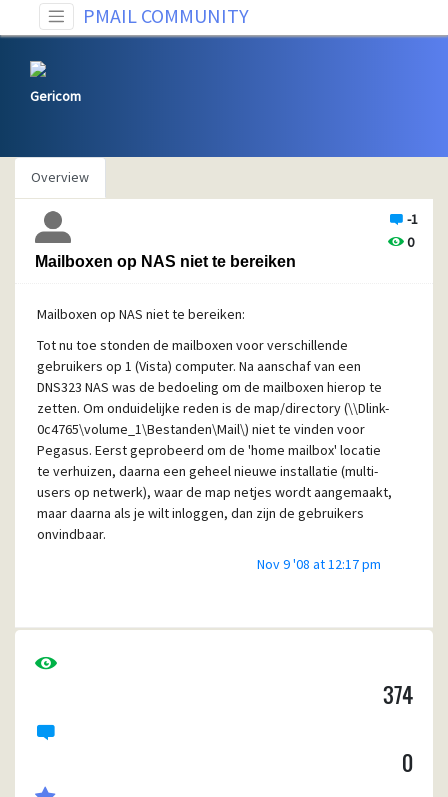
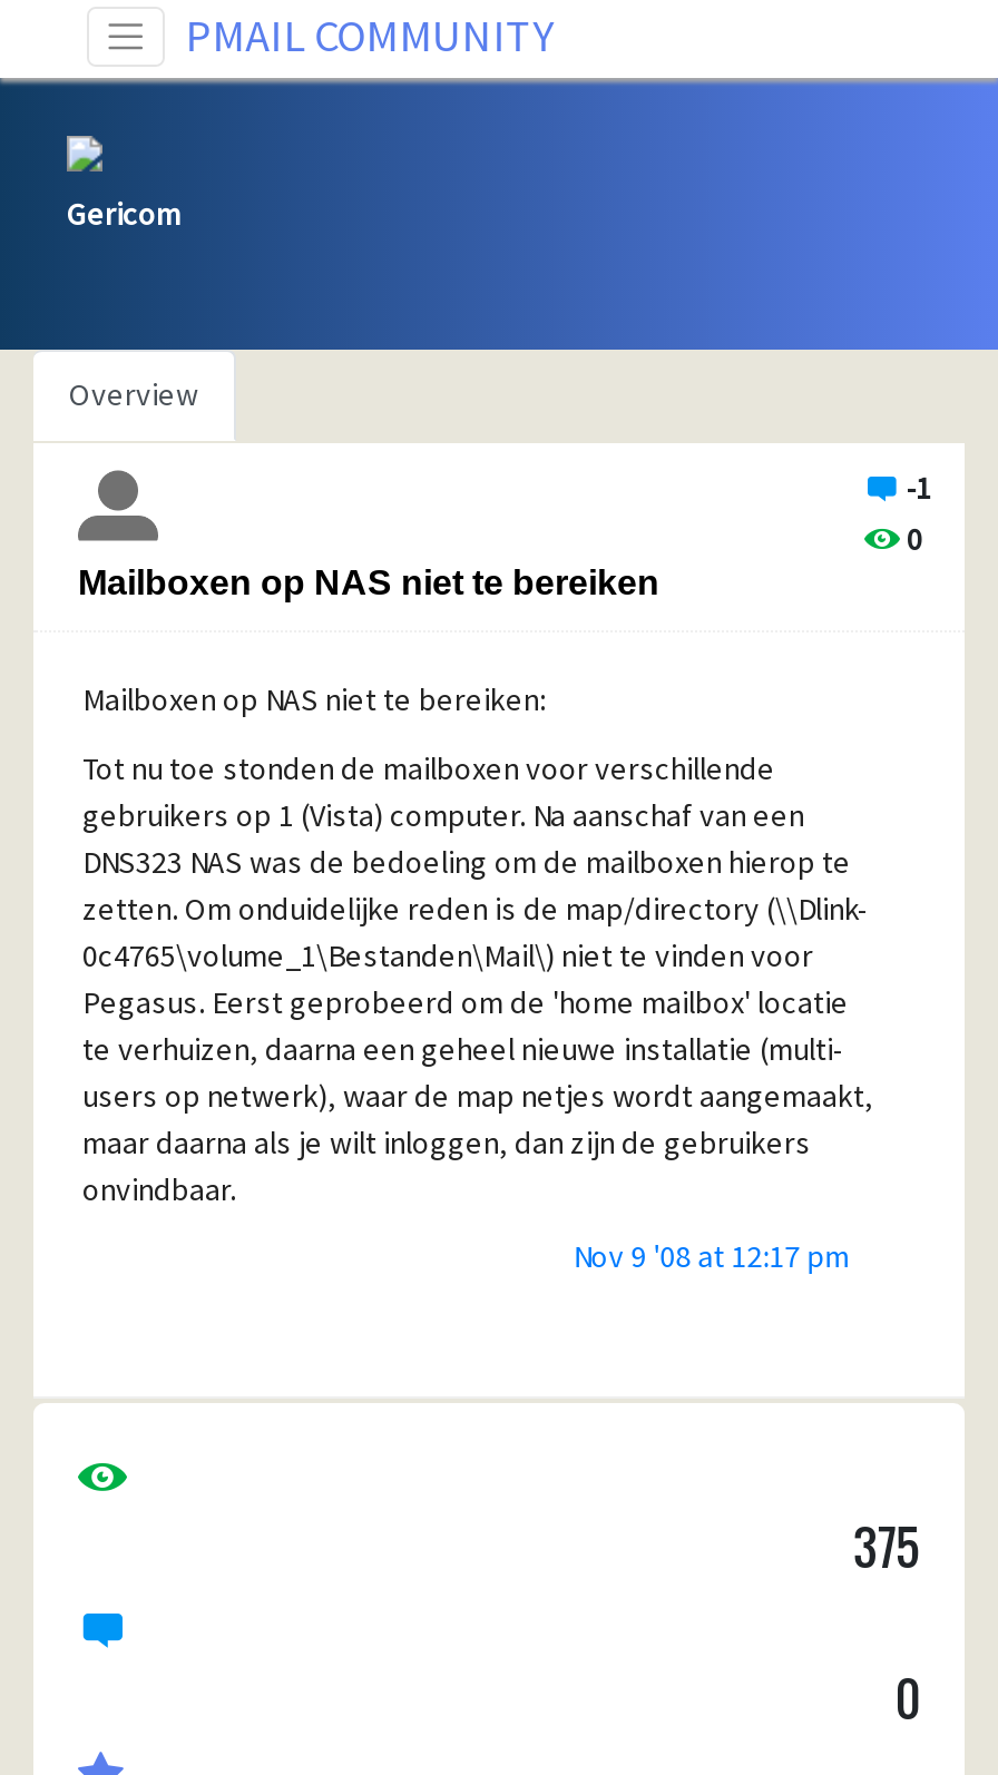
- 374
+ 375
